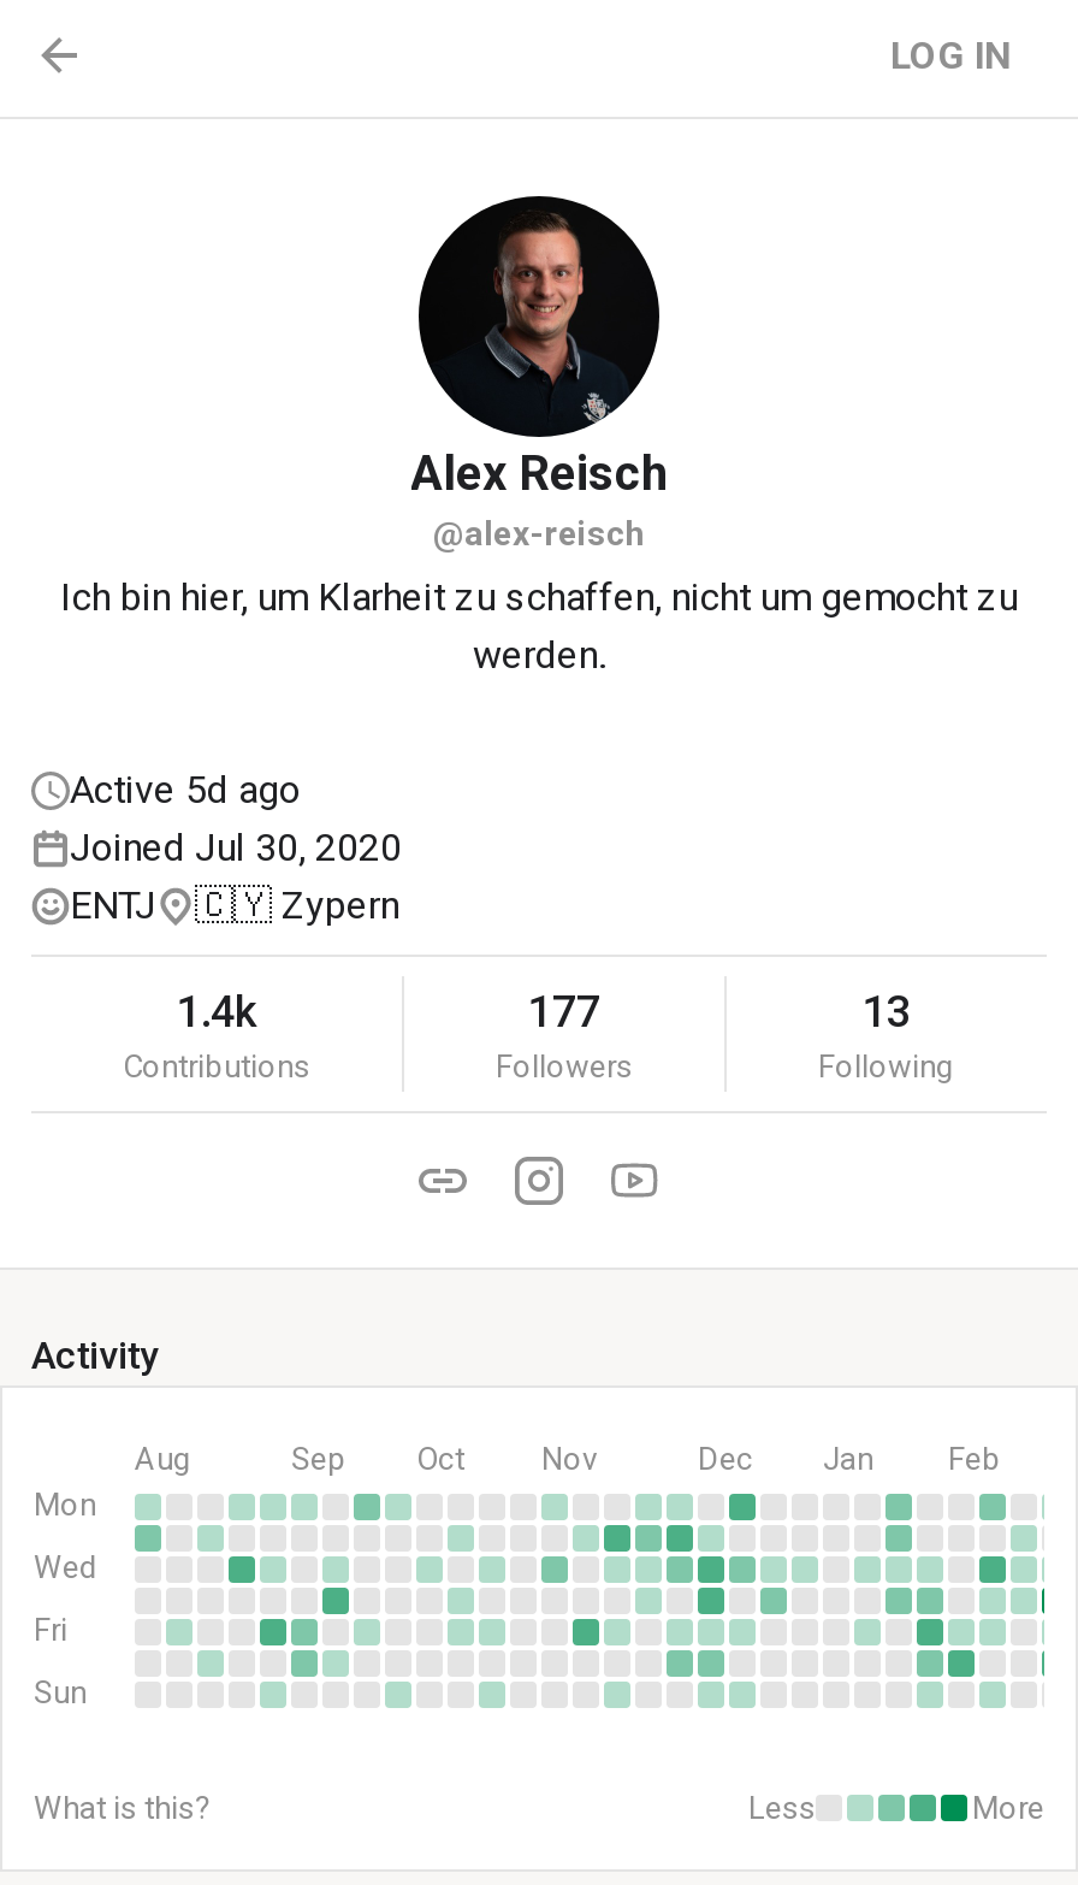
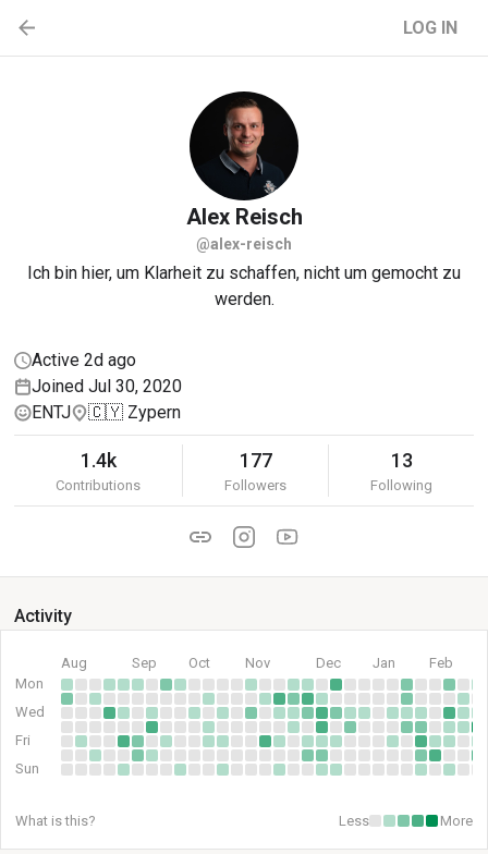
- Active 5d ago
+ Active 2d ago
